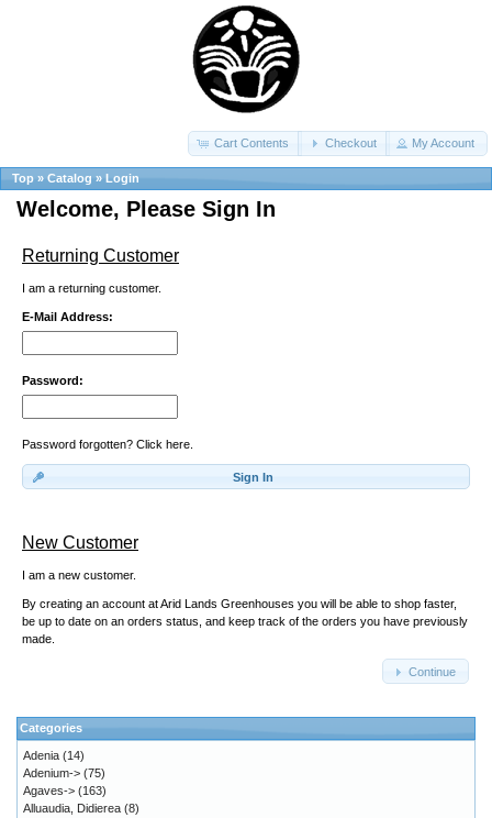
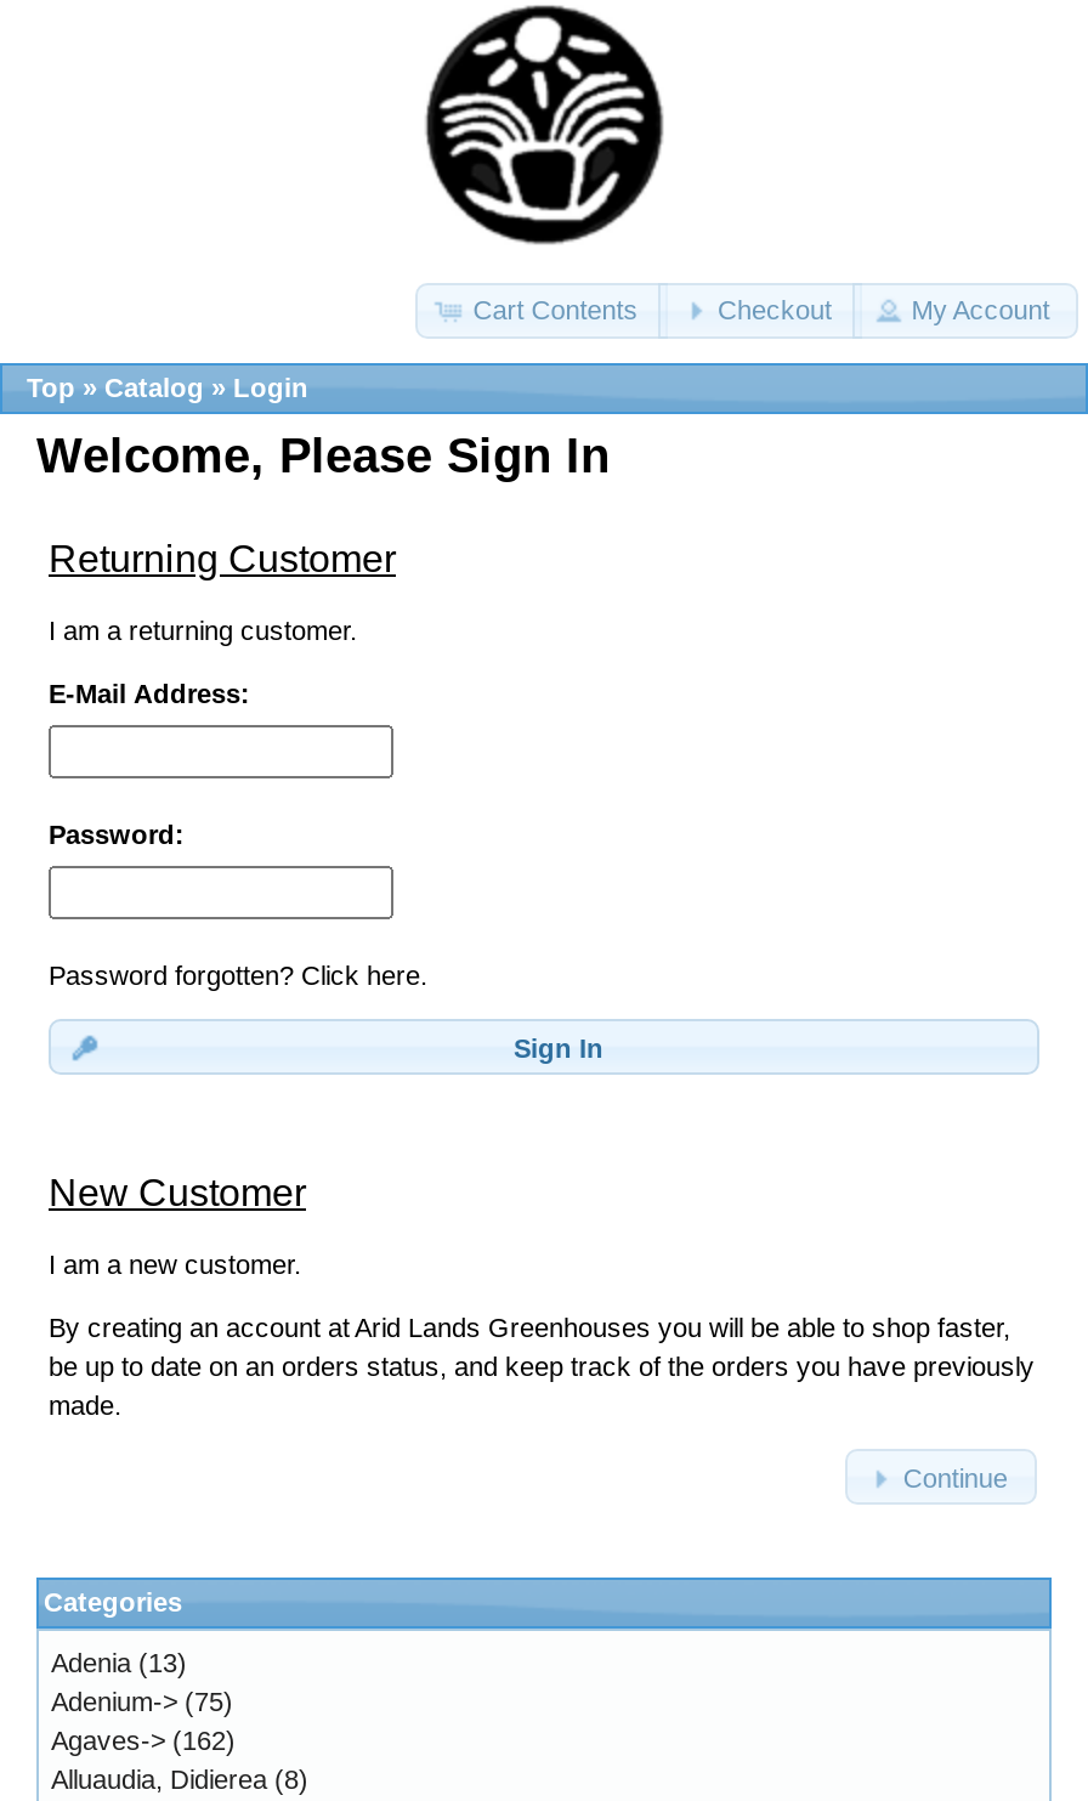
- Adenia (14)
+ Adenia (13)

- Agaves-> (163)
+ Agaves-> (162)
